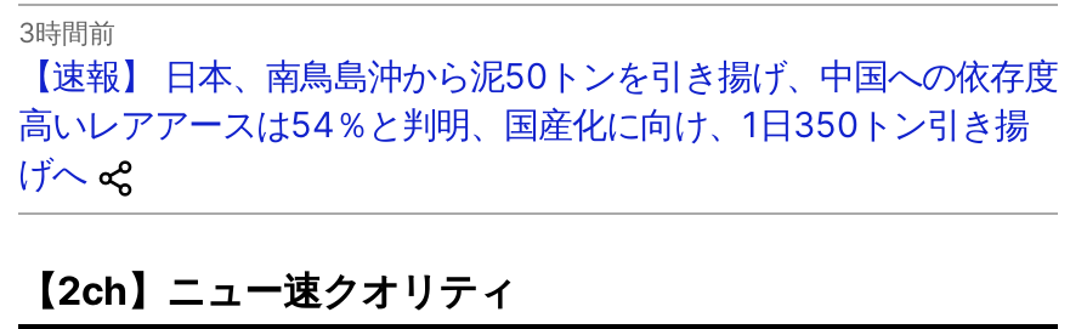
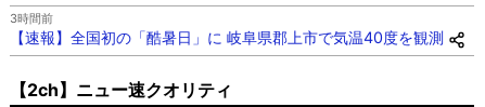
- 【速報】 日本、南鳥島沖から泥50トンを引き揚げ、中国への依存度
- 高いレアアースは54％と判明、国産化に向け、1日350トン引き揚
- げへ
+ 【速報】全国初の「酷暑日」に 岐阜県郡上市で気温40度を観測
